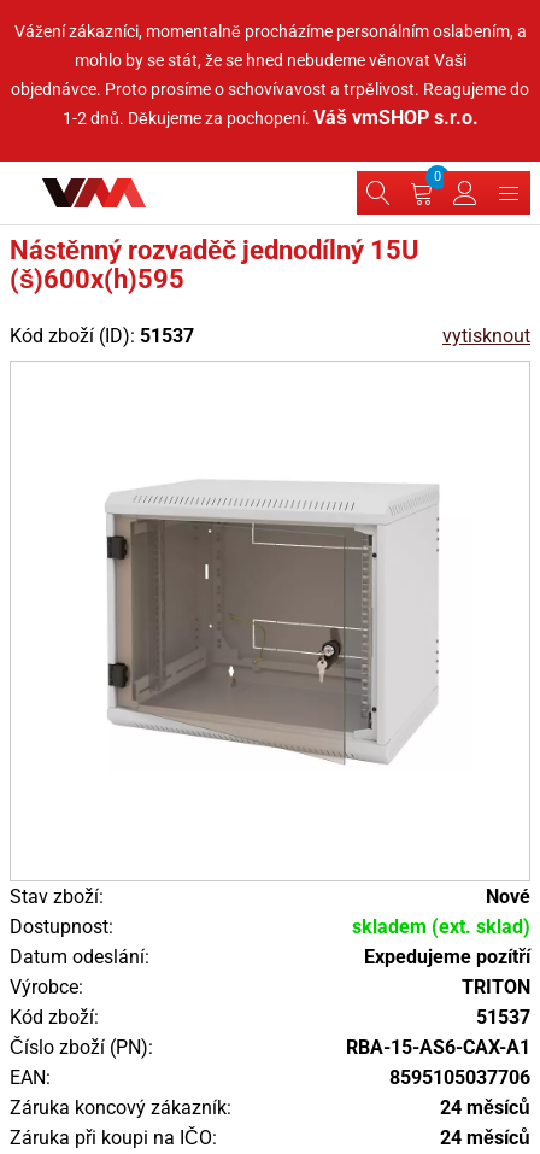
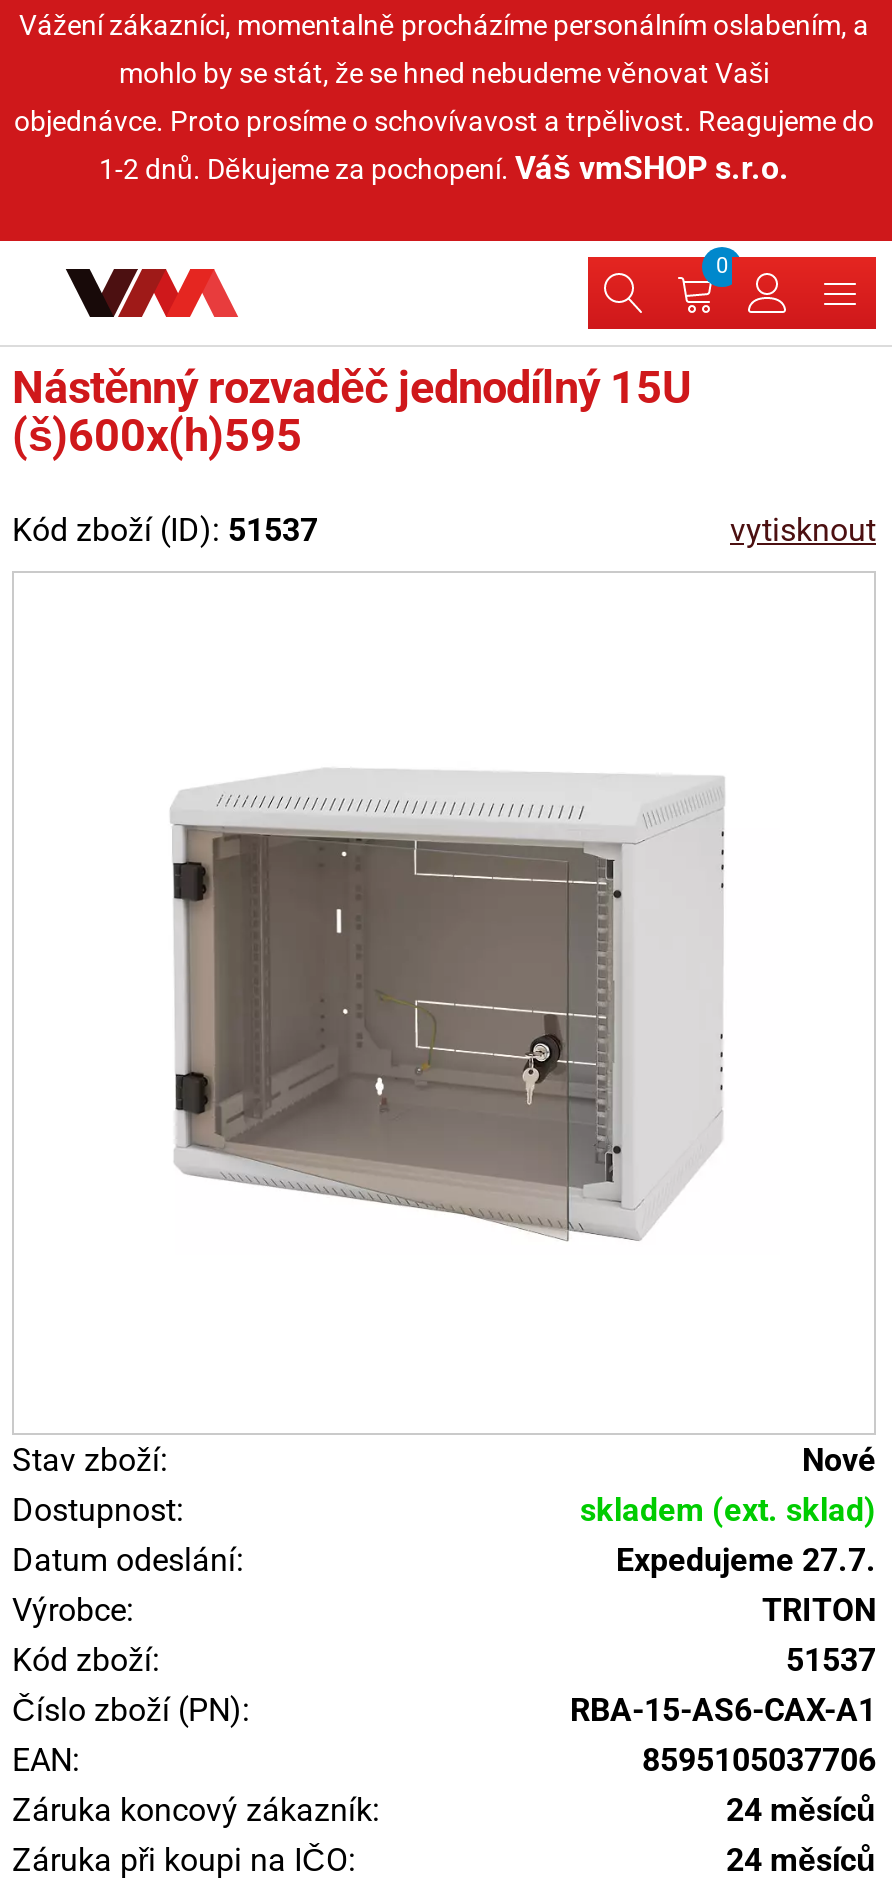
- Expedujeme pozítří
+ Expedujeme 27.7.
